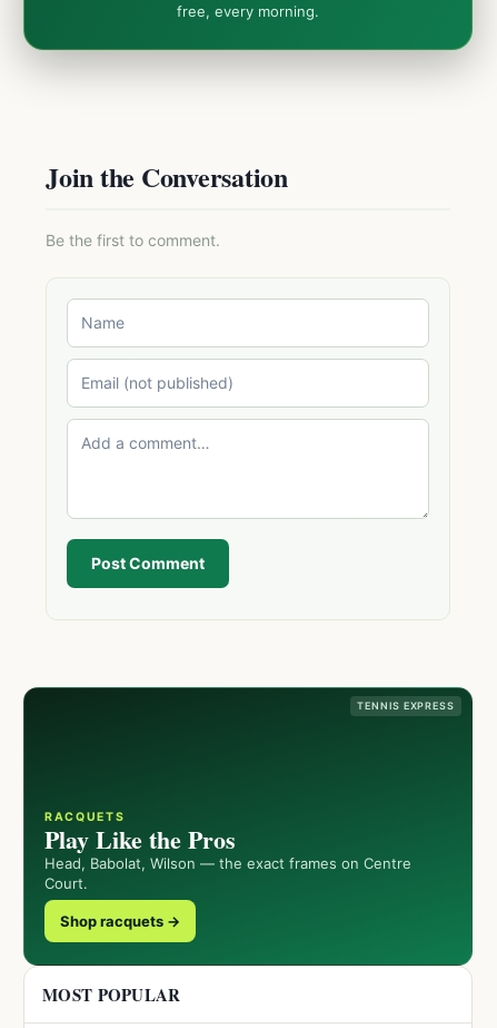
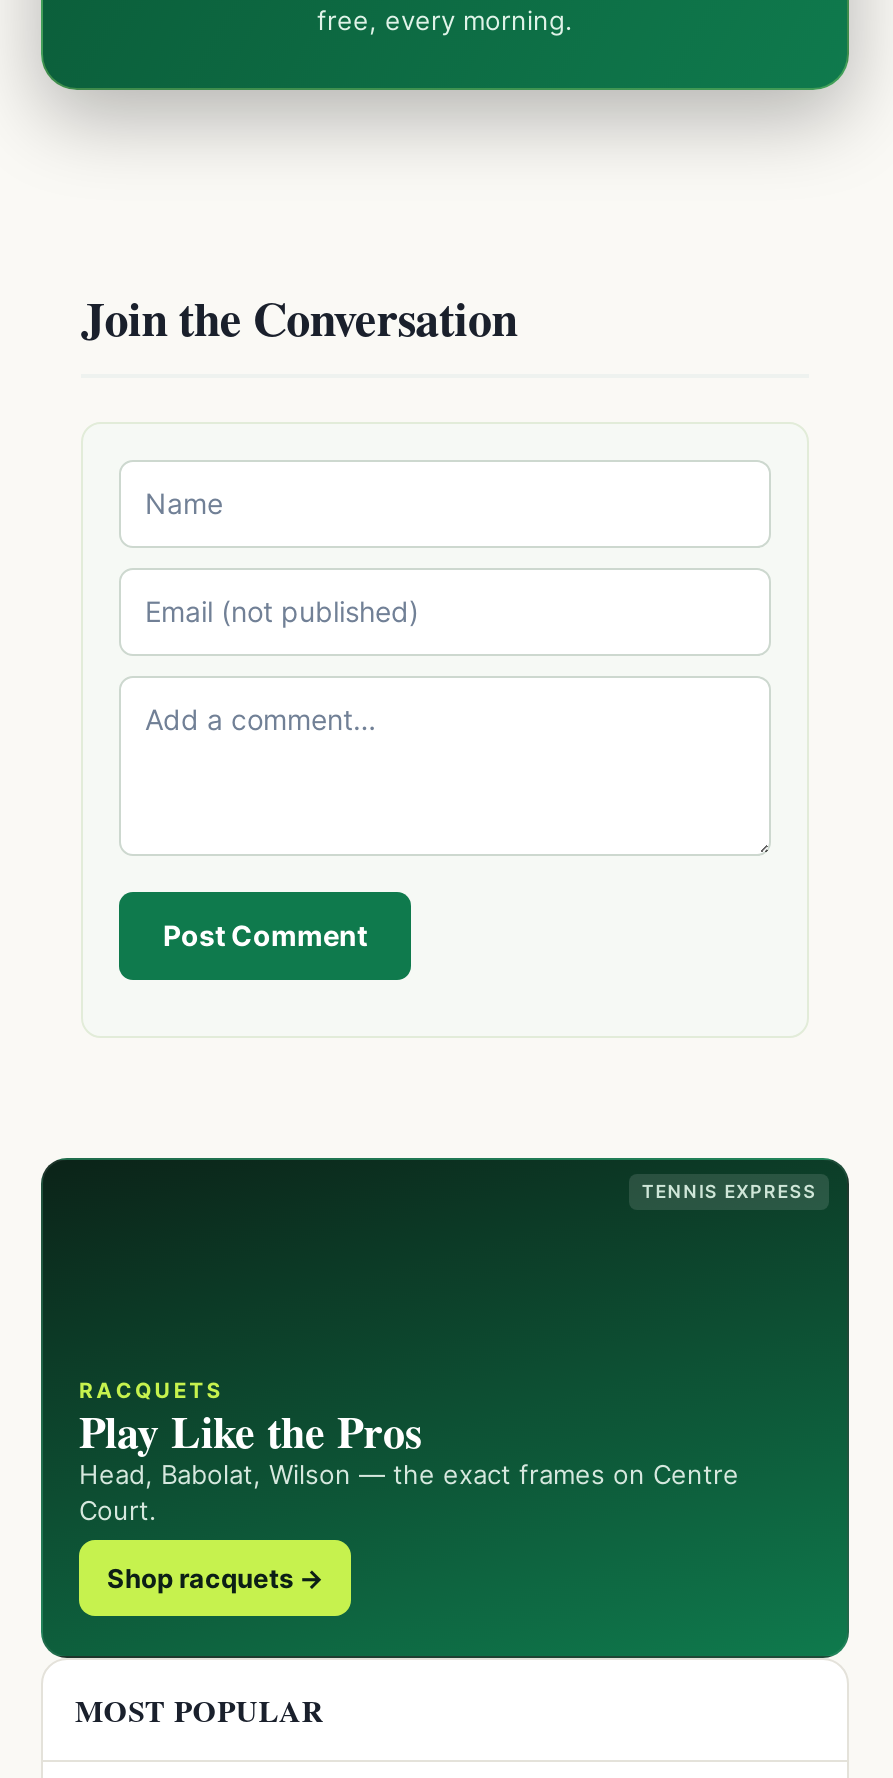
- Be the first to comment.
